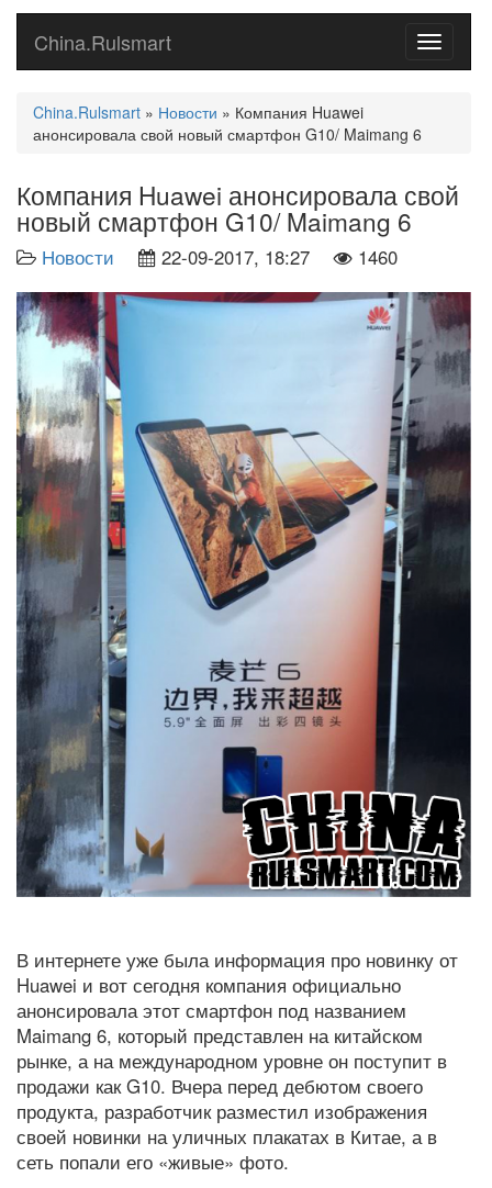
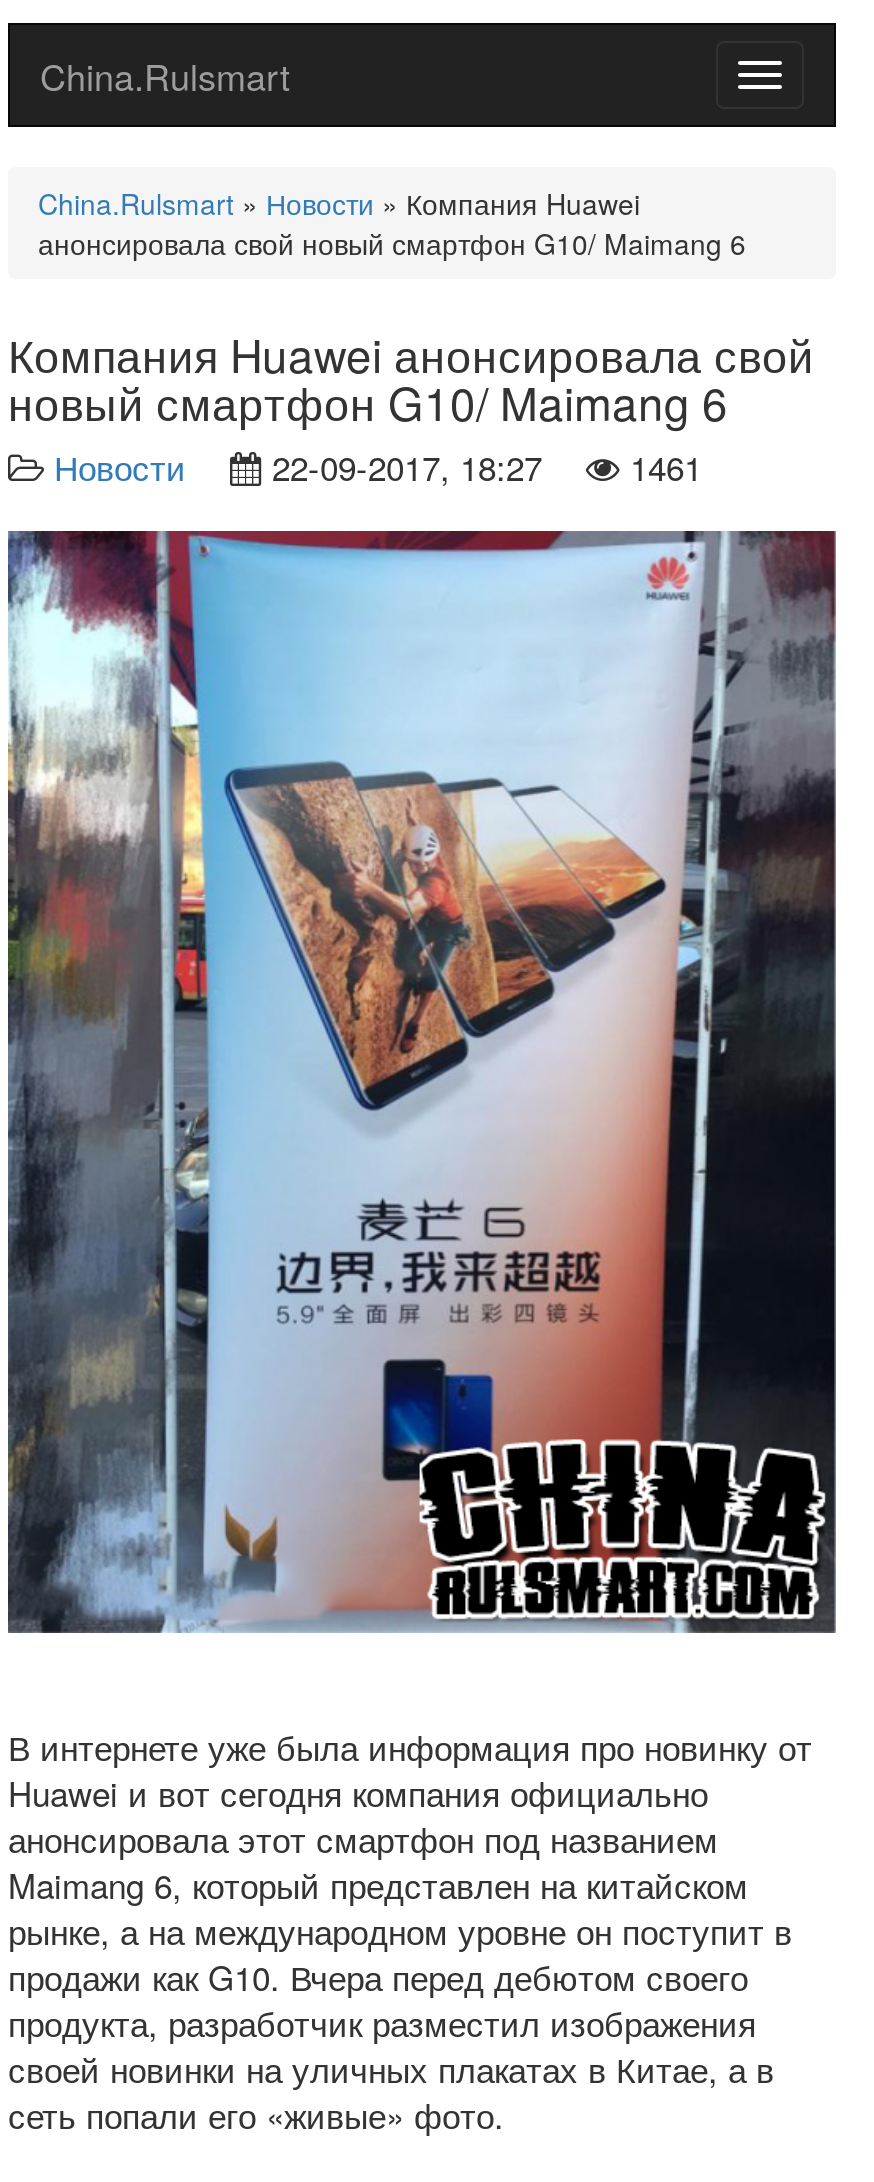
- Новости 22-09-2017, 18:27 1460
+ Новости 22-09-2017, 18:27 1461
